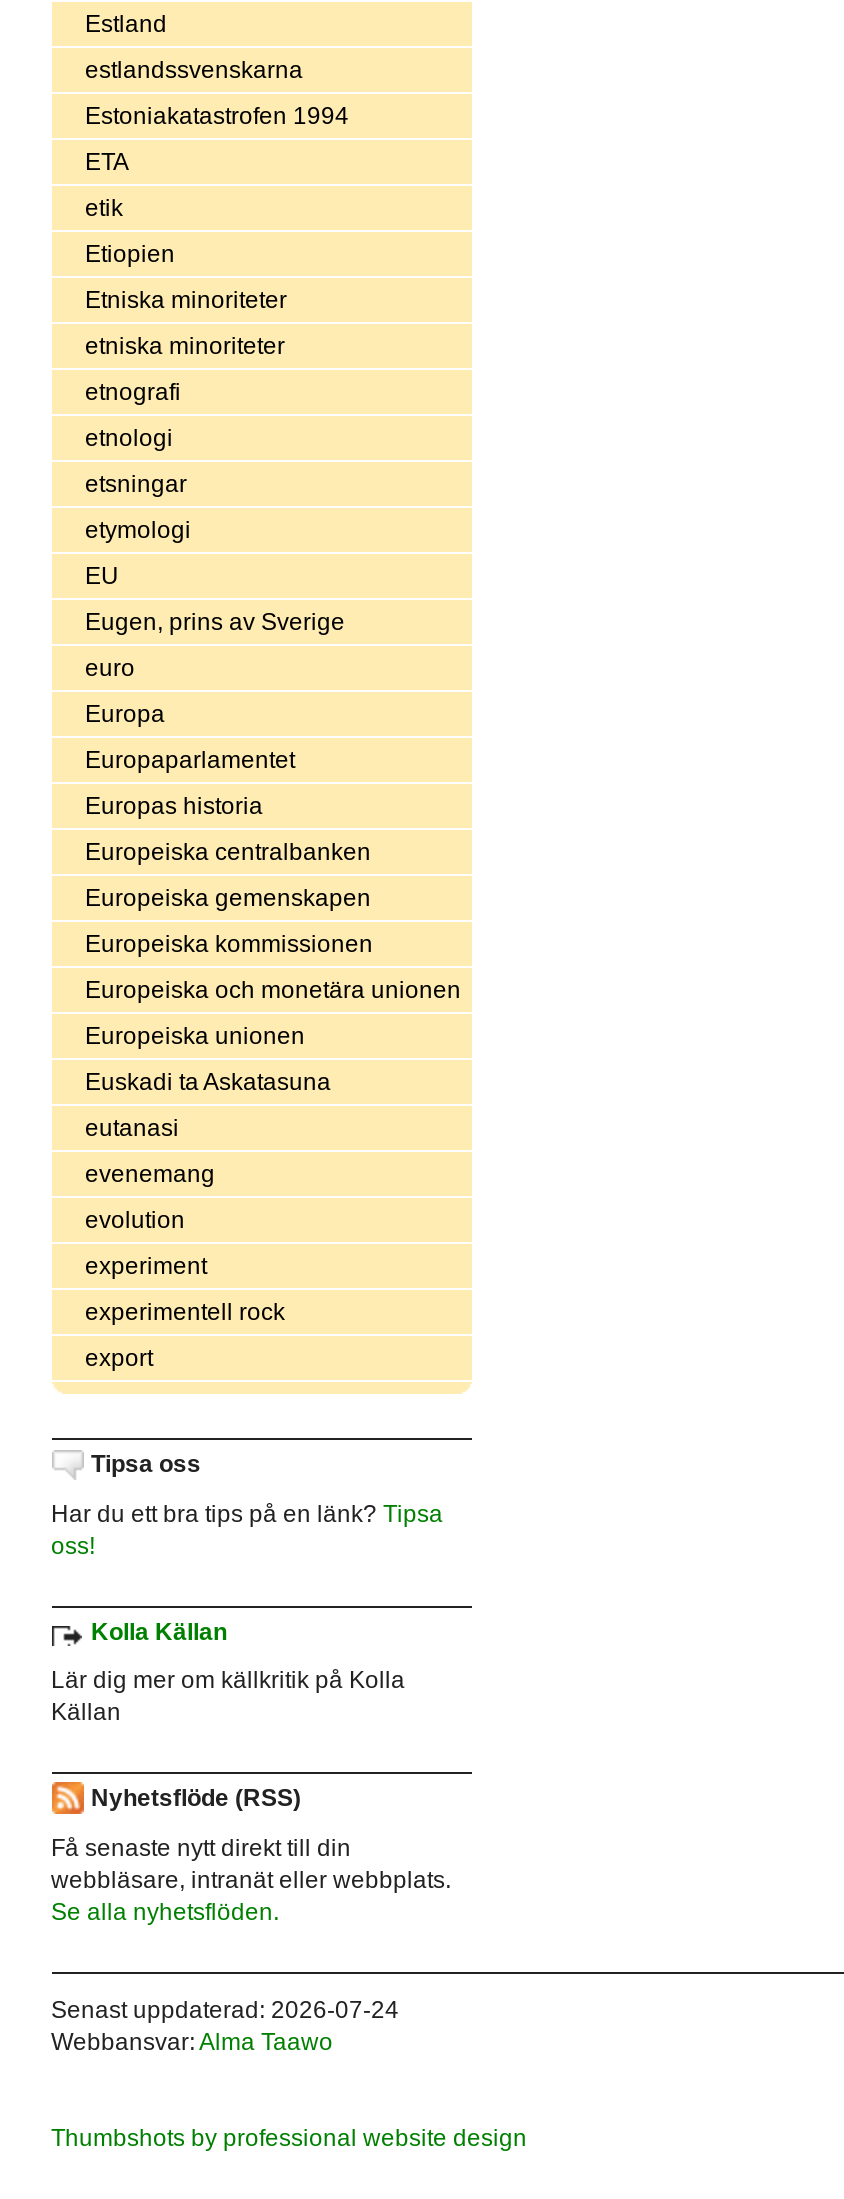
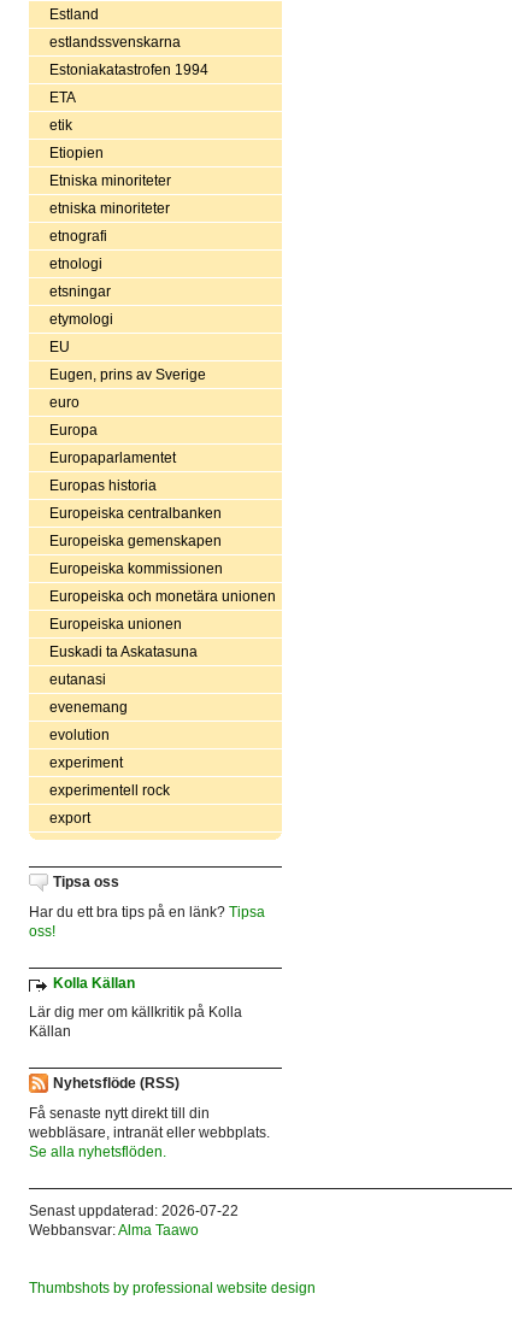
- Senast uppdaterad: 2026-07-24
+ Senast uppdaterad: 2026-07-22
